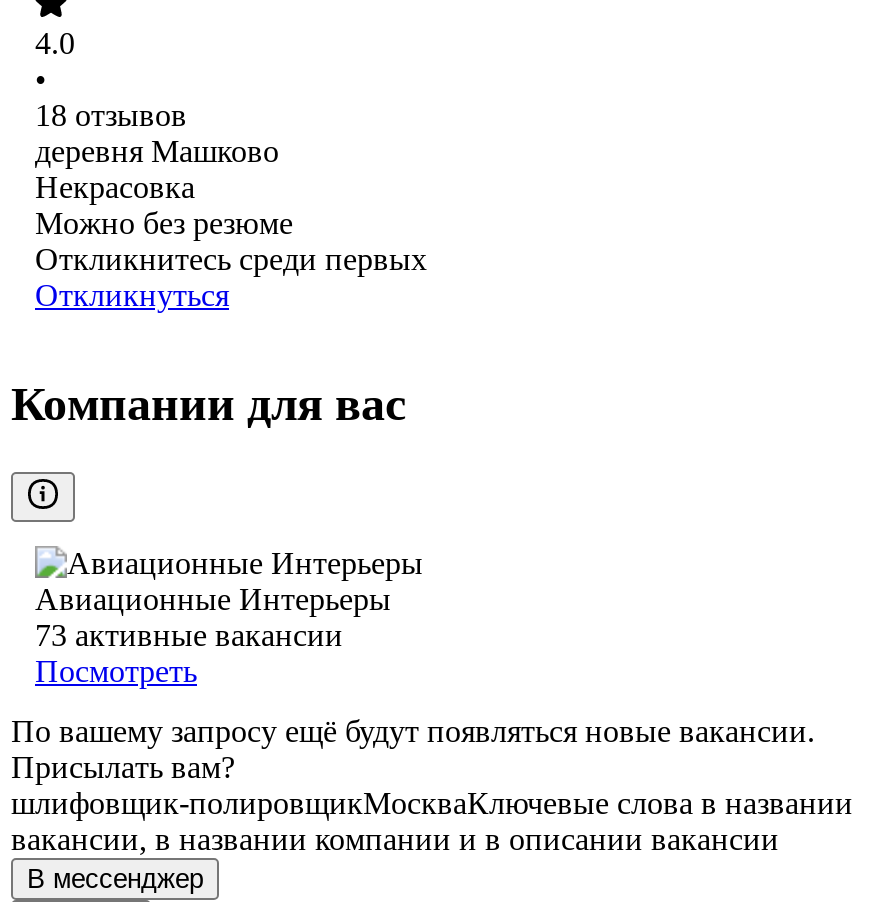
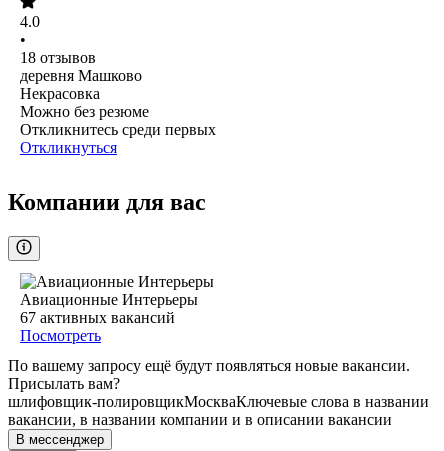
- 73 активные вакансии
+ 67 активных вакансий
